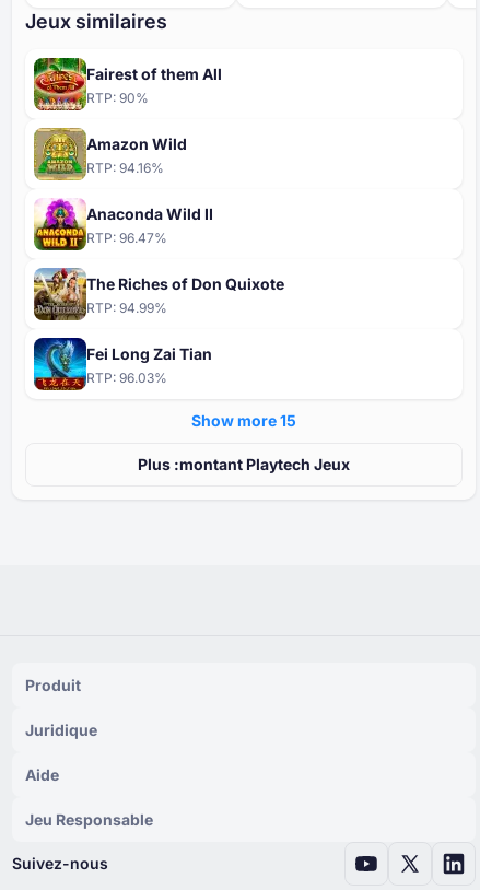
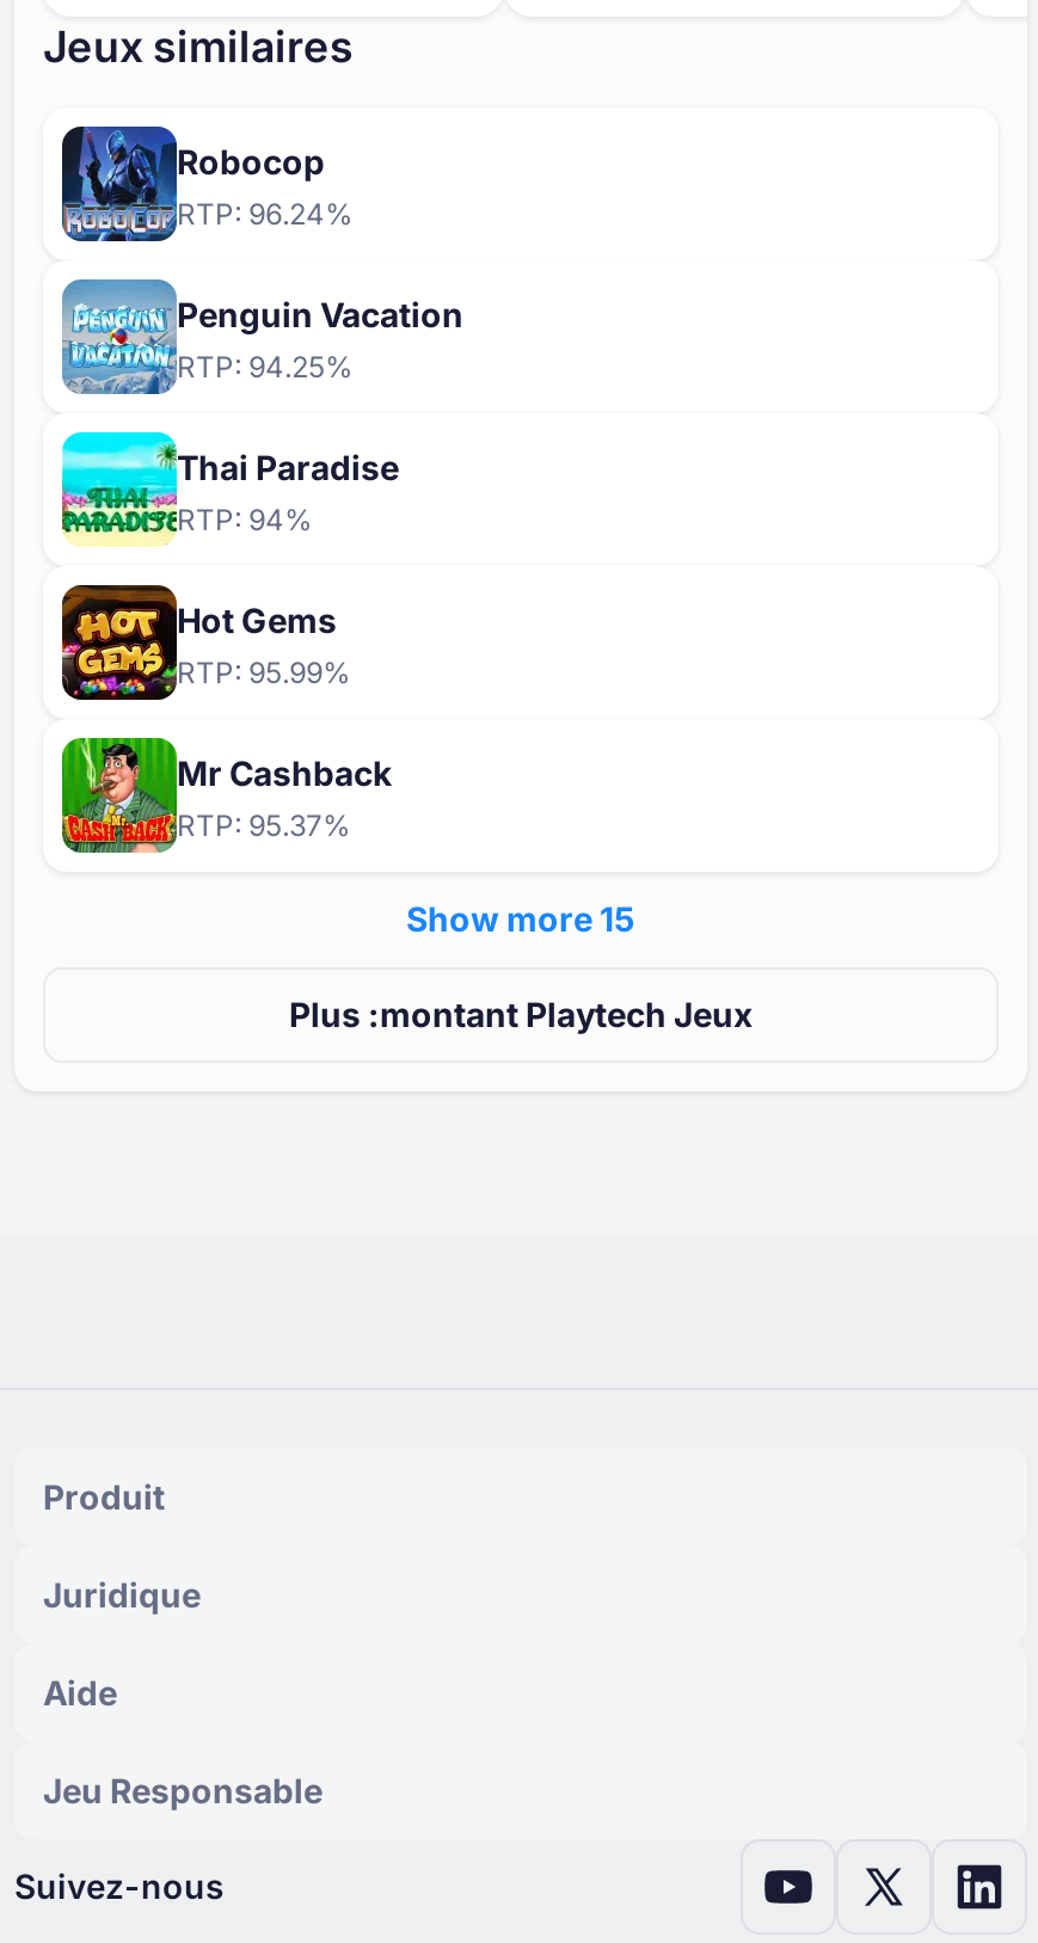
- [image]
- Fairest of them All
- RTP: 90%
+ [image]
+ Robocop
+ RTP: 96.24%

- [image]
- Amazon Wild
- RTP: 94.16%
+ [image]
+ Penguin Vacation
+ RTP: 94.25%

- [image]
- Anaconda Wild II
- RTP: 96.47%
+ [image]
+ Thai Paradise
+ RTP: 94%

- [image]
- The Riches of Don Quixote
- RTP: 94.99%
+ [image]
+ Hot Gems
+ RTP: 95.99%

- [image]
- Fei Long Zai Tian
- RTP: 96.03%
+ [image]
+ Mr Cashback
+ RTP: 95.37%
